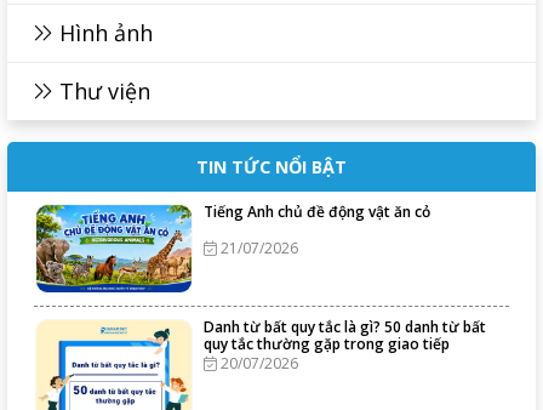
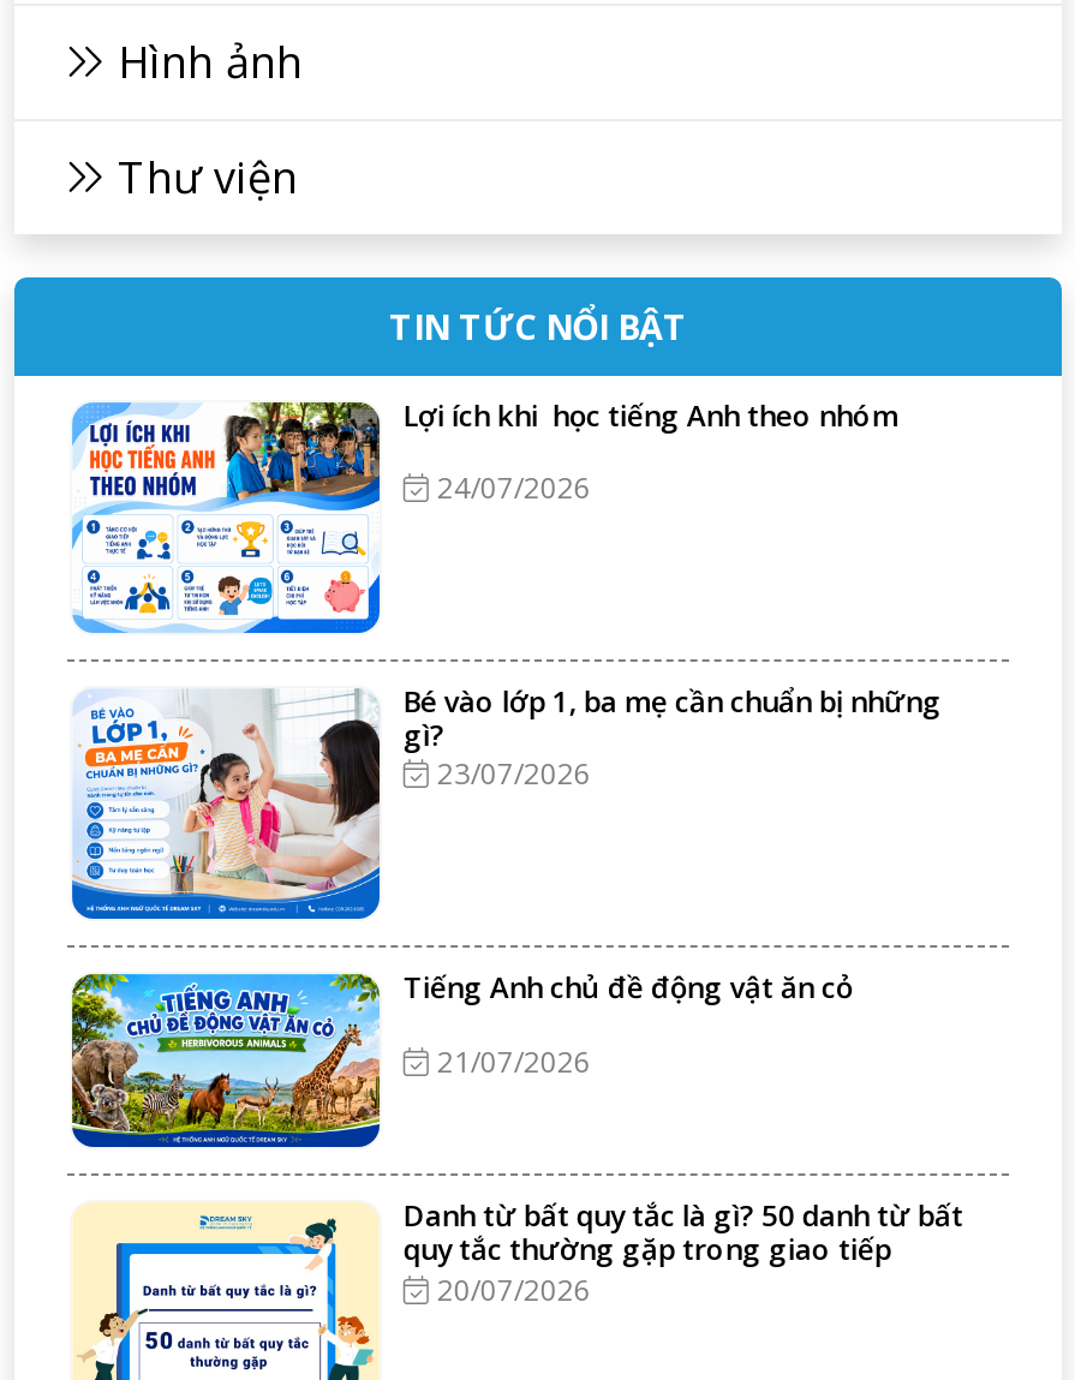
+ [image]
+ Lợi ích khi học tiếng Anh theo nhóm
+ 24/07/2026

+ [image]
+ Bé vào lớp 1, ba mẹ cần chuẩn bị những
+ gì?
+ 23/07/2026
